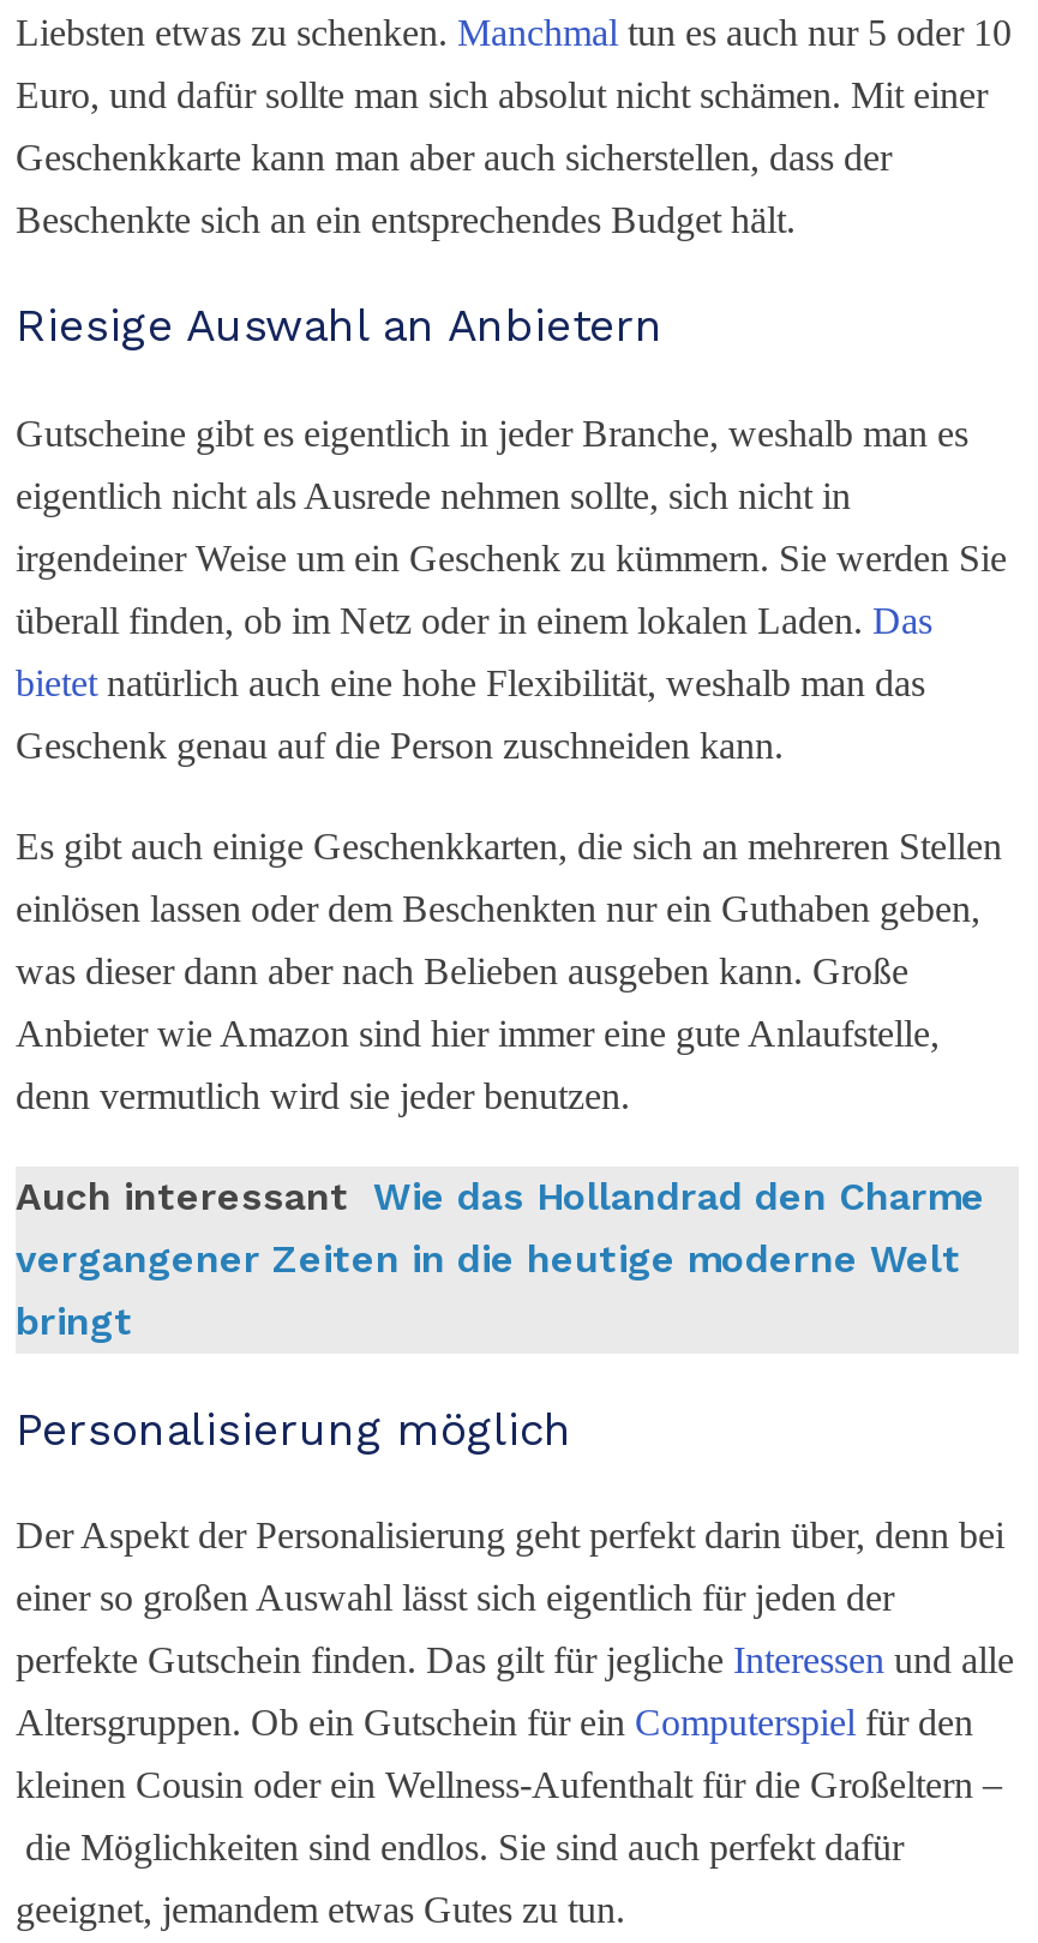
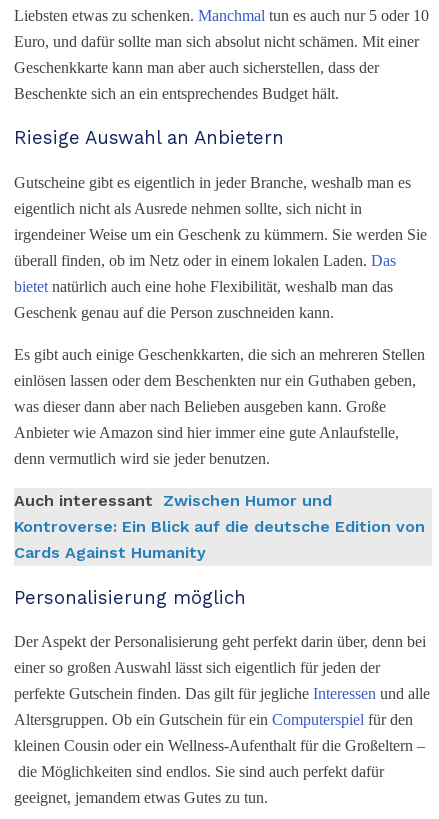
- Auch interessant Wie das Hollandrad den Charme
- vergangener Zeiten in die heutige moderne Welt
- bringt
+ Auch interessant Zwischen Humor und
+ Kontroverse: Ein Blick auf die deutsche Edition von
+ Cards Against Humanity
